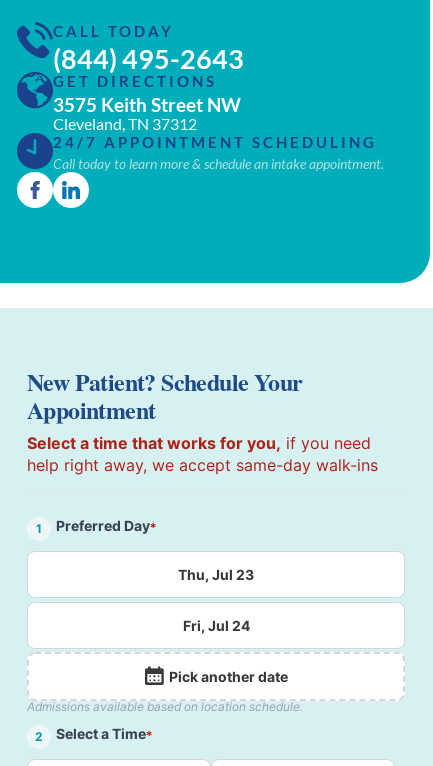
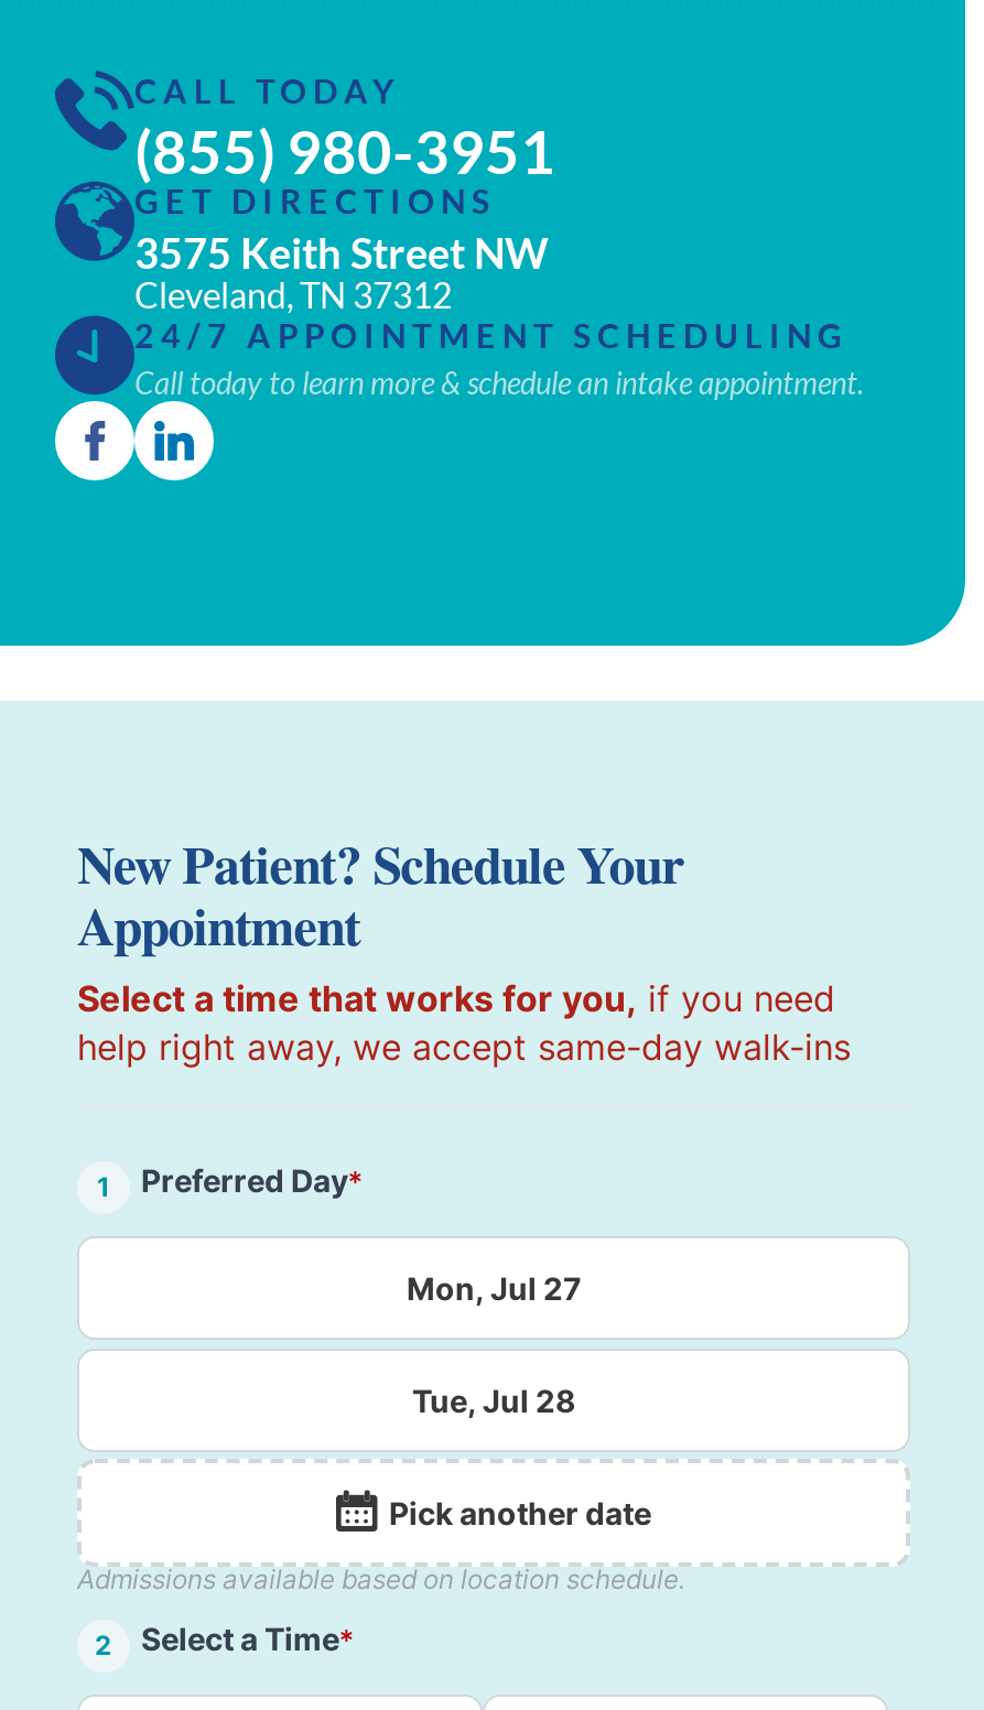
- (844) 495-2643
+ (855) 980-3951

- Thu, Jul 23
+ Mon, Jul 27

- Fri, Jul 24
+ Tue, Jul 28
